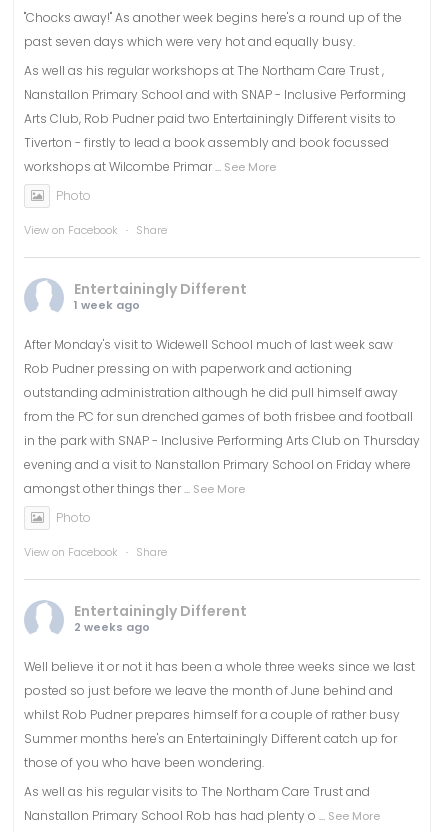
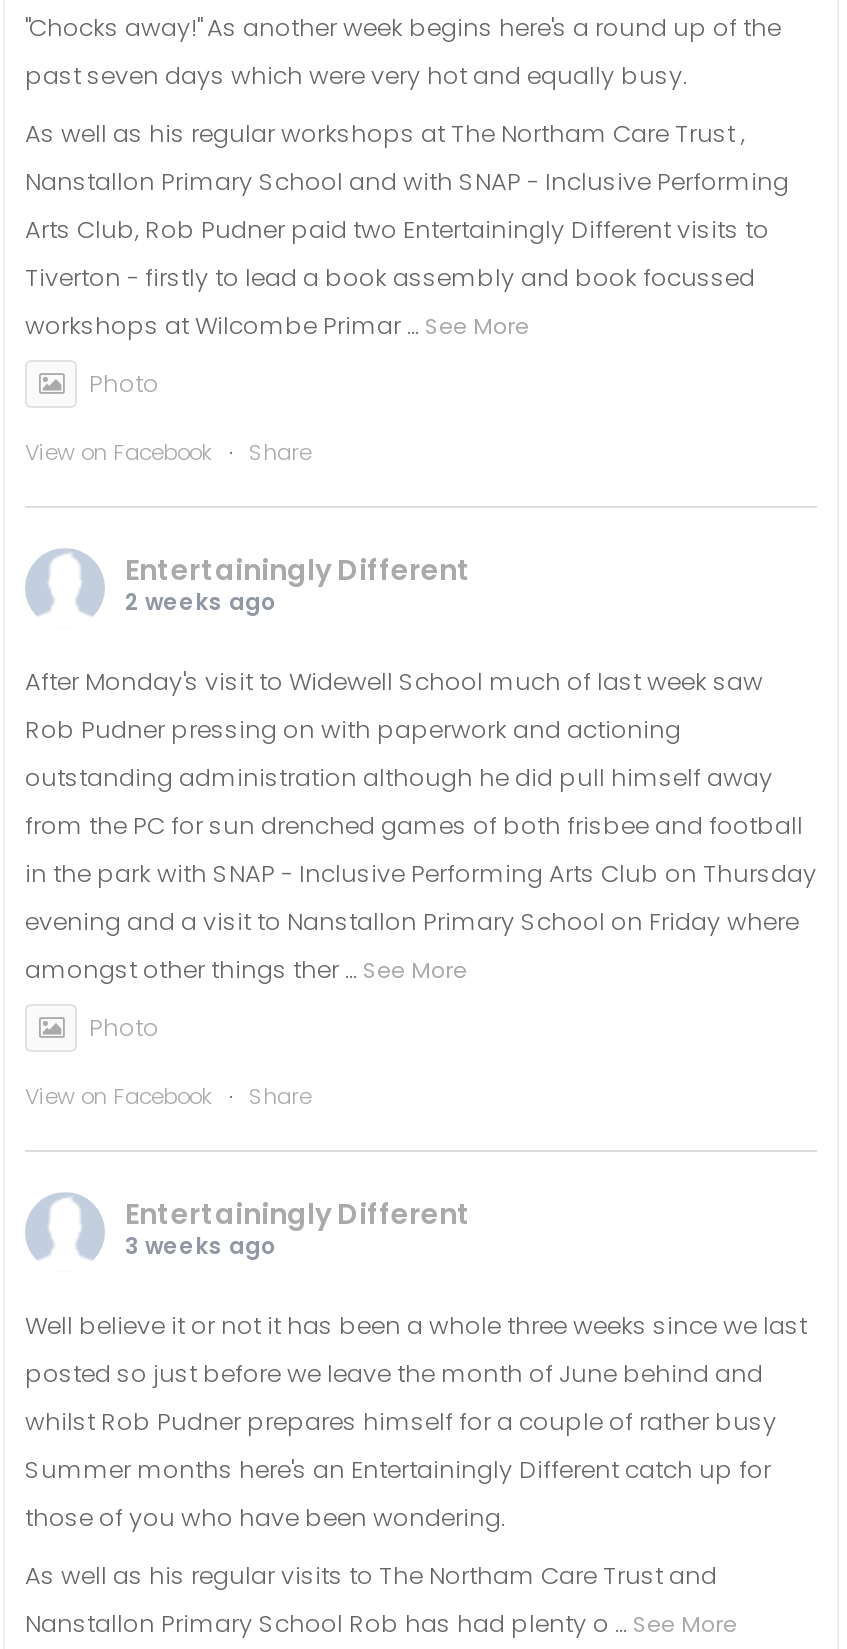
- 1 week ago
+ 2 weeks ago

- 2 weeks ago
+ 3 weeks ago
